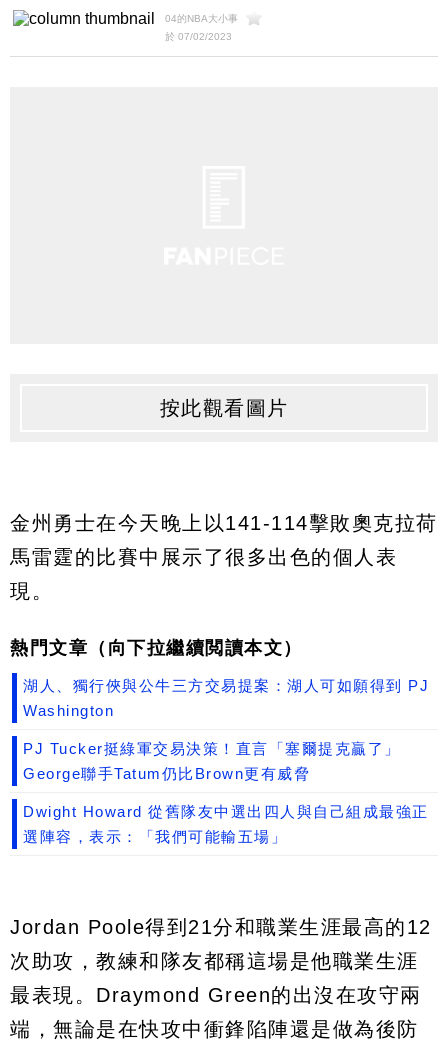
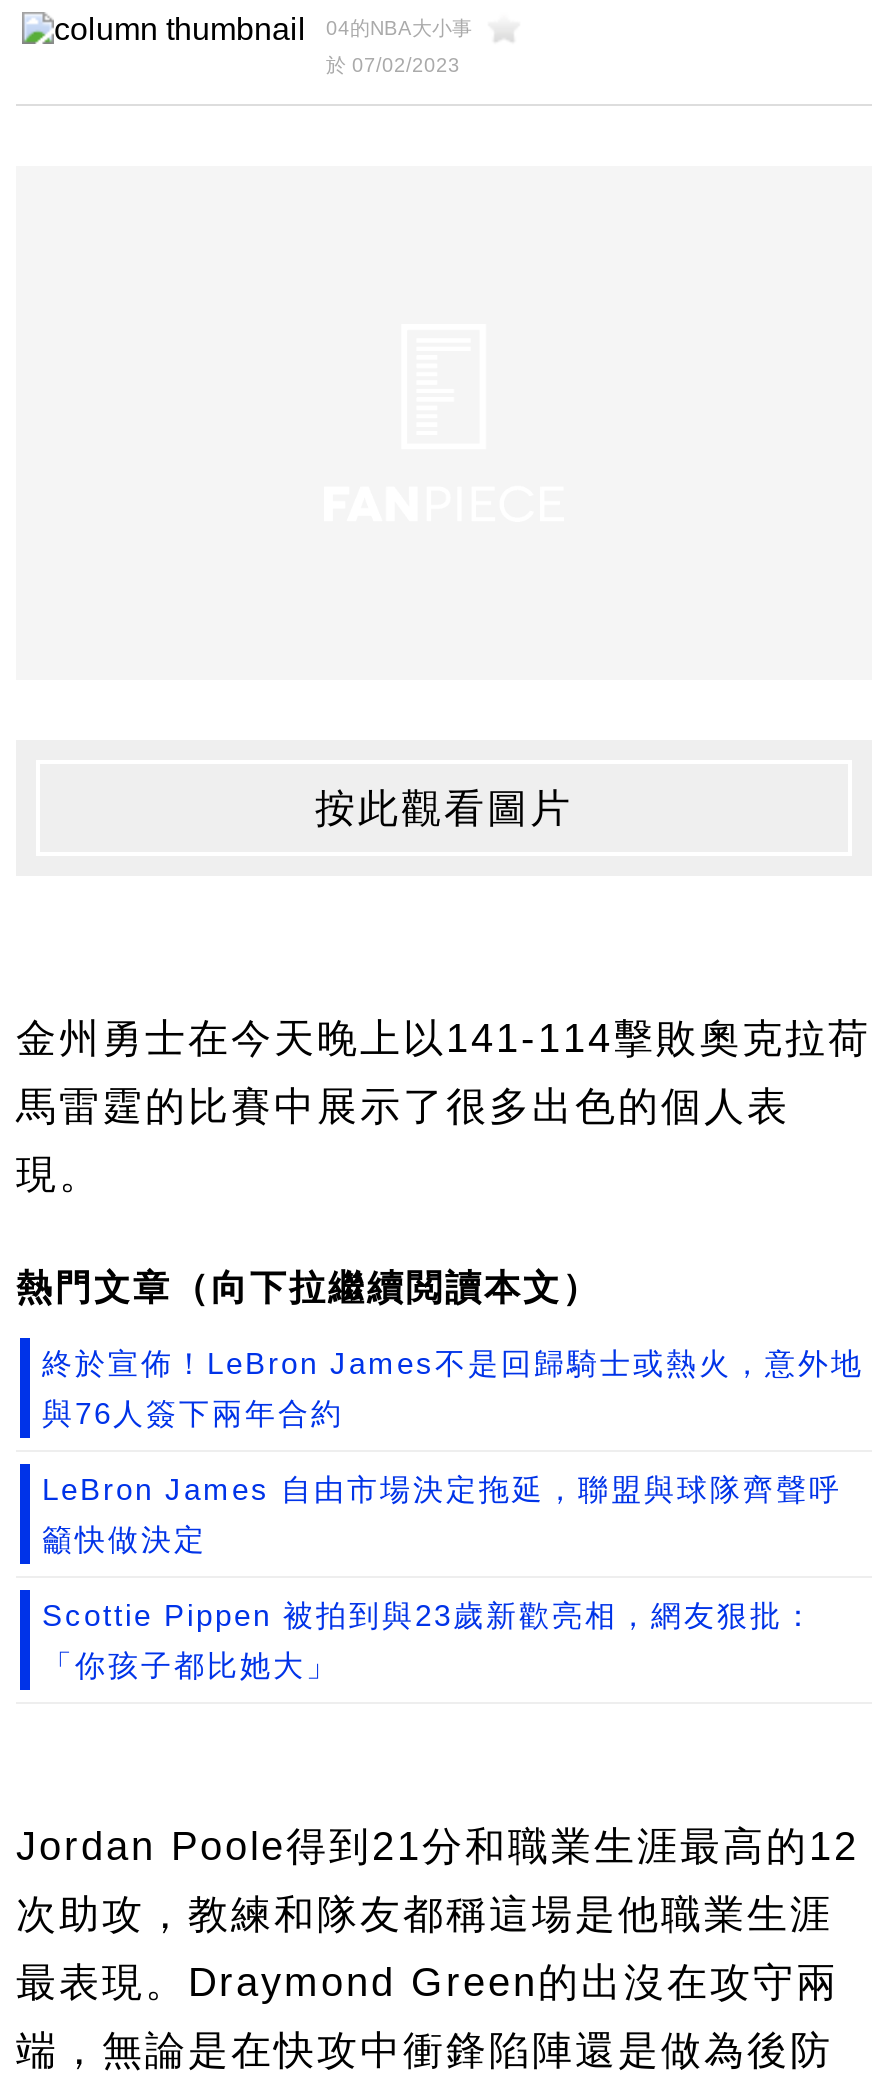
- 湖人、獨行俠與公牛三方交易提案：湖人可如願得到 PJ
+ 終於宣佈！LeBron James不是回歸騎士或熱火，意外地

- Washington
+ 與76人簽下兩年合約

- PJ Tucker挺綠軍交易決策！直言「塞爾提克贏了」
+ LeBron James 自由市場決定拖延，聯盟與球隊齊聲呼

- George聯手Tatum仍比Brown更有威脅
+ 籲快做決定

- Dwight Howard 從舊隊友中選出四人與自己組成最強正
+ Scottie Pippen 被拍到與23歲新歡亮相，網友狠批：

- 選陣容，表示：「我們可能輸五場」
+ 「你孩子都比她大」
